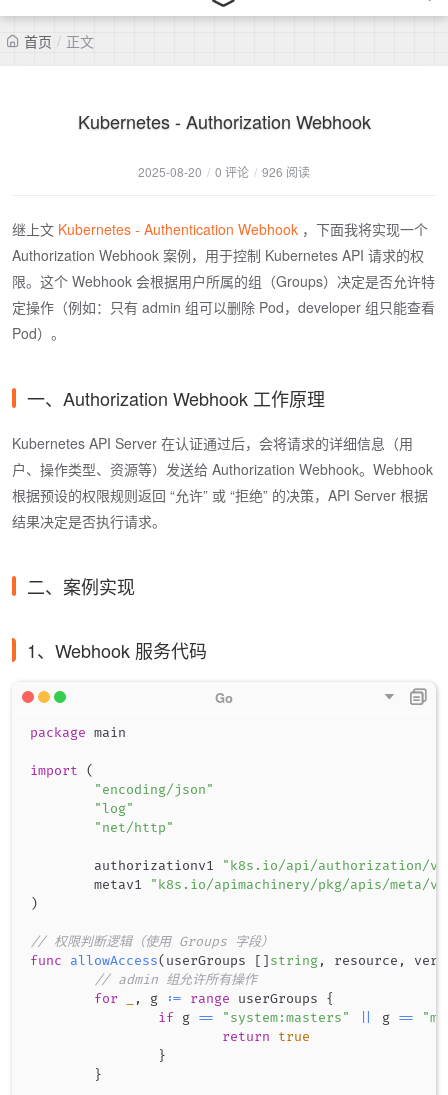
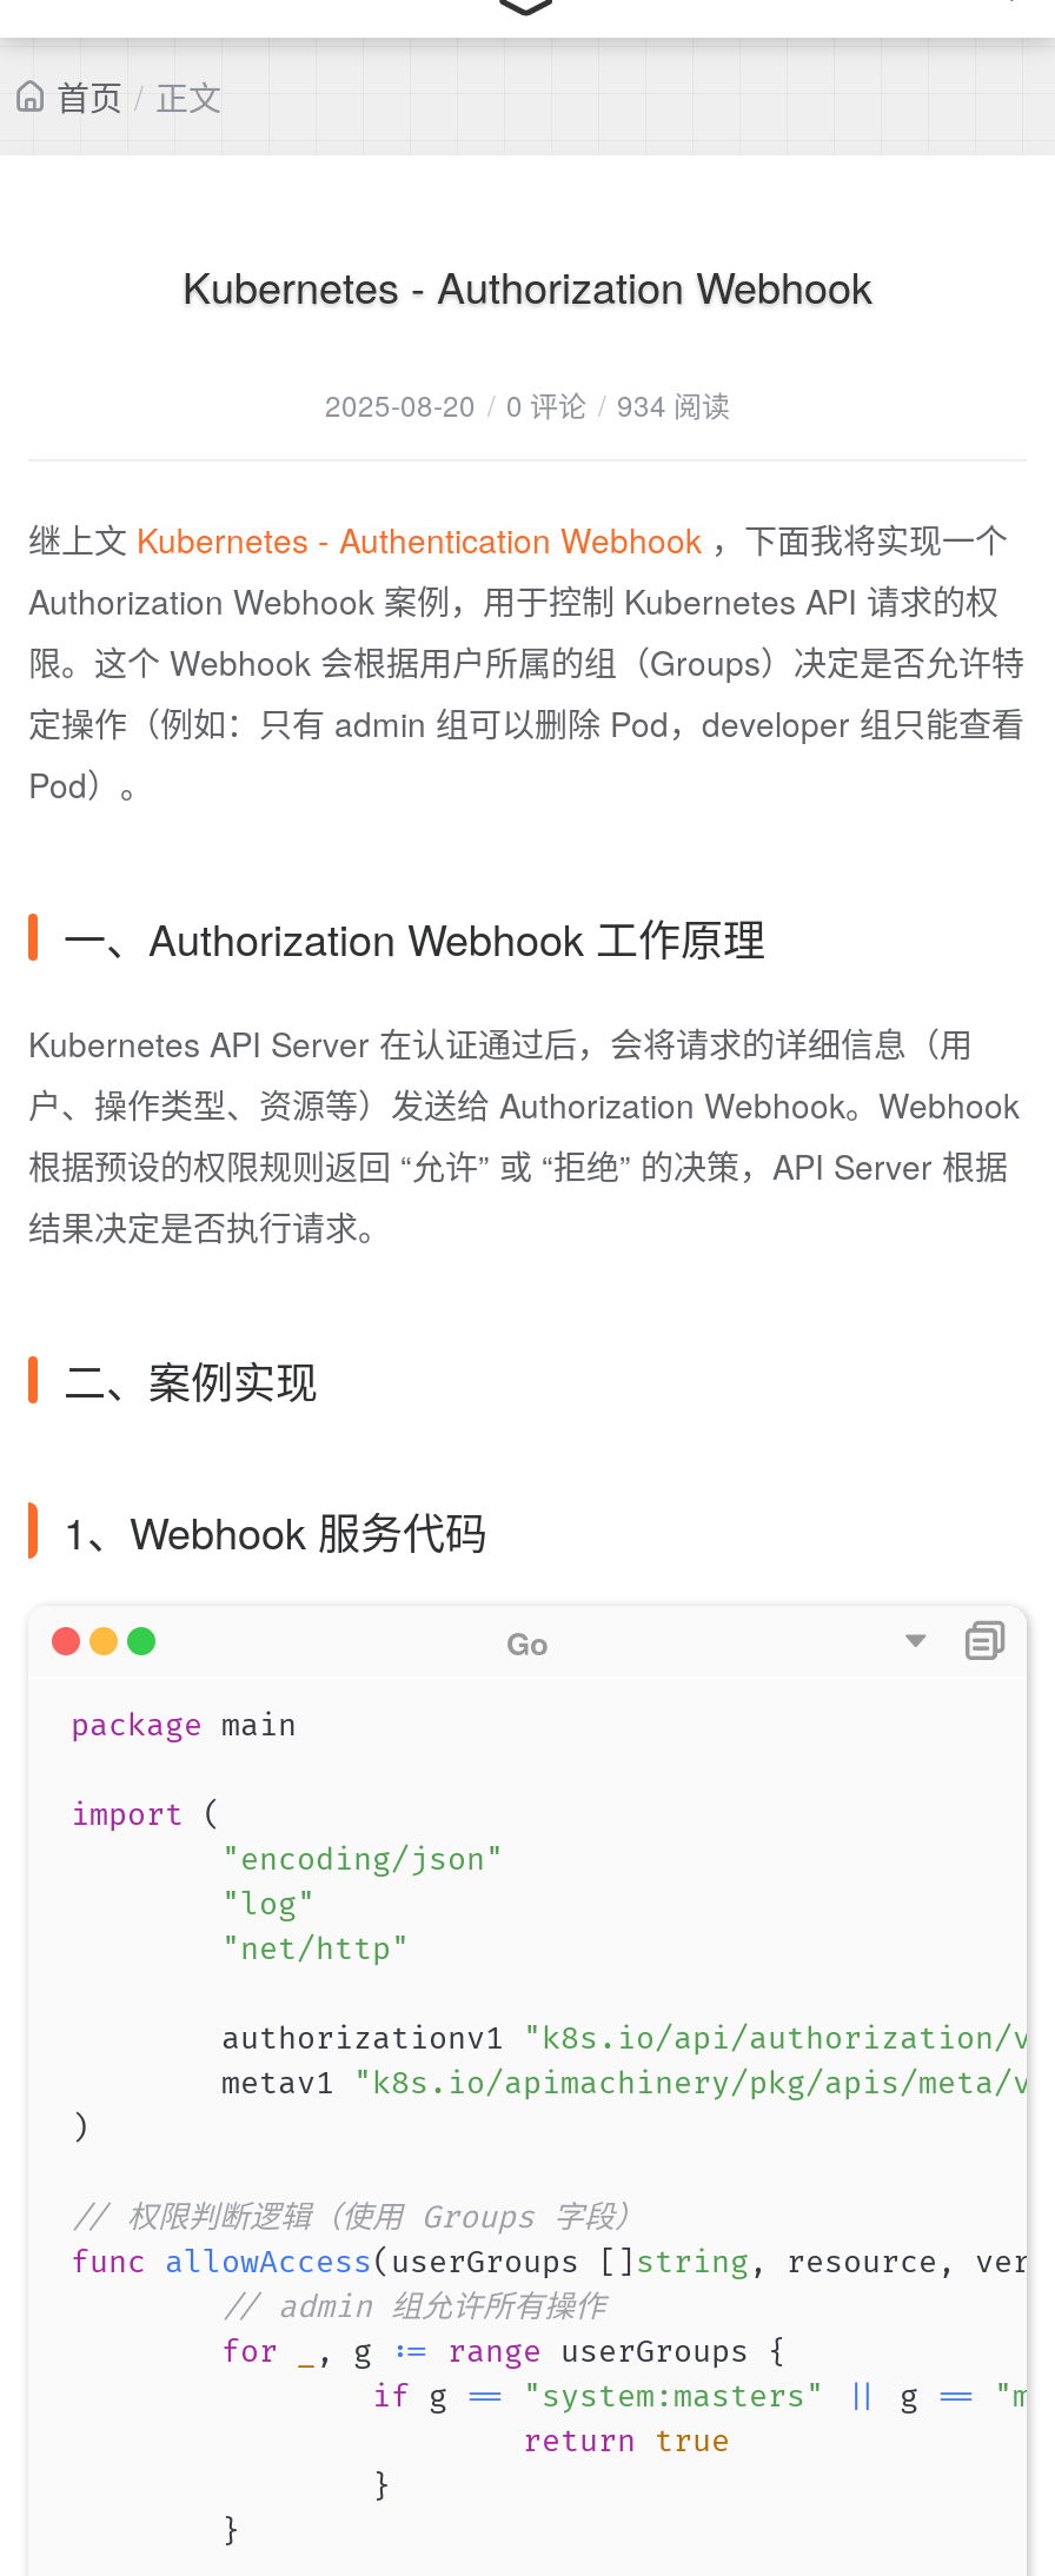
- 2025-08-20 / 0 评论 / 926 阅读
+ 2025-08-20 / 0 评论 / 934 阅读
